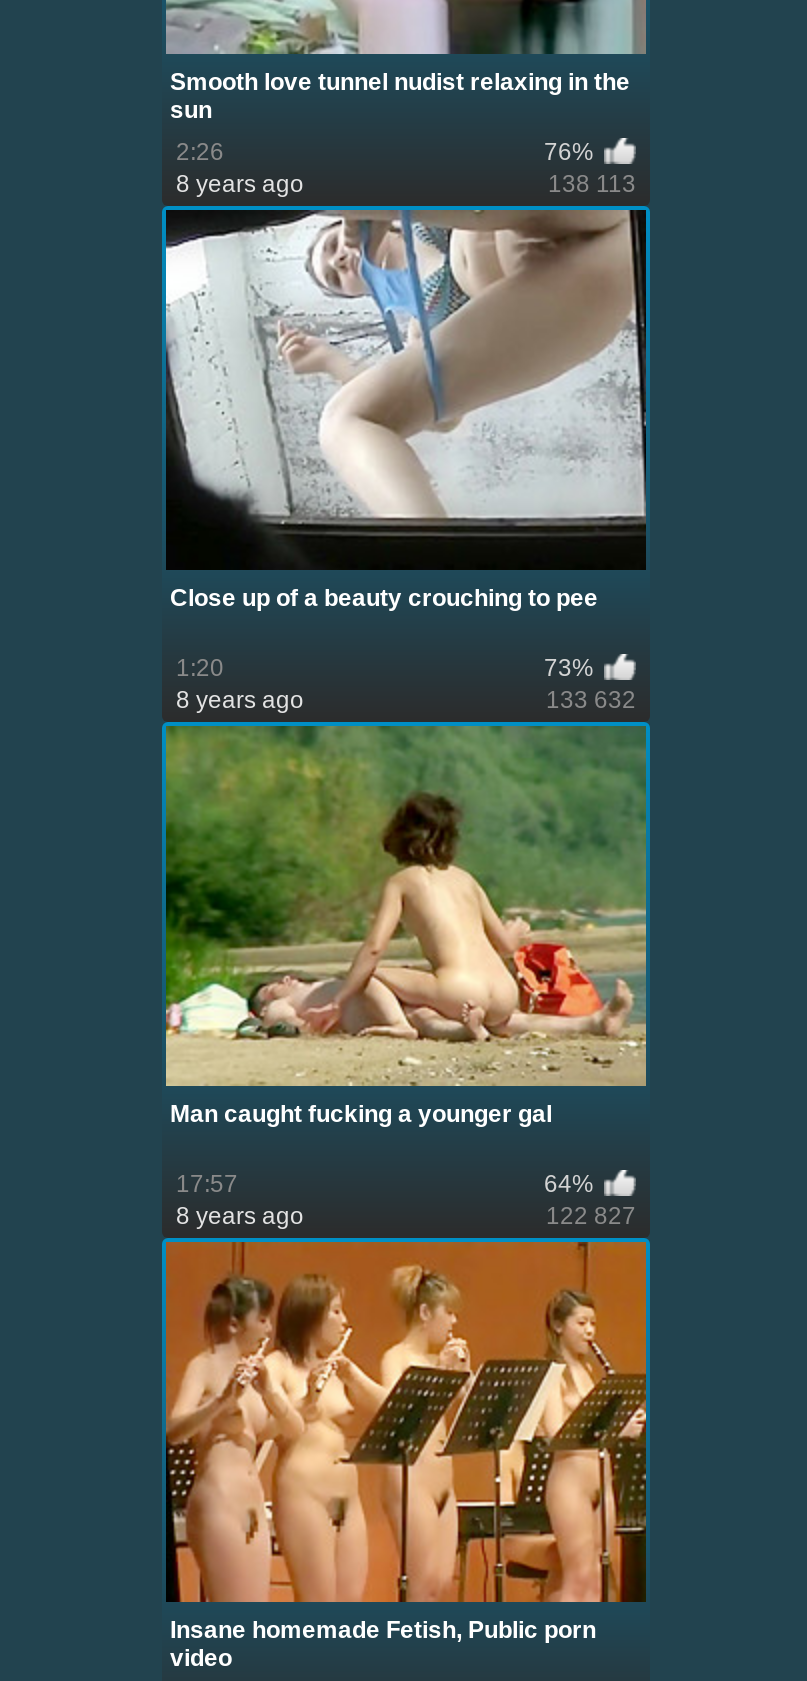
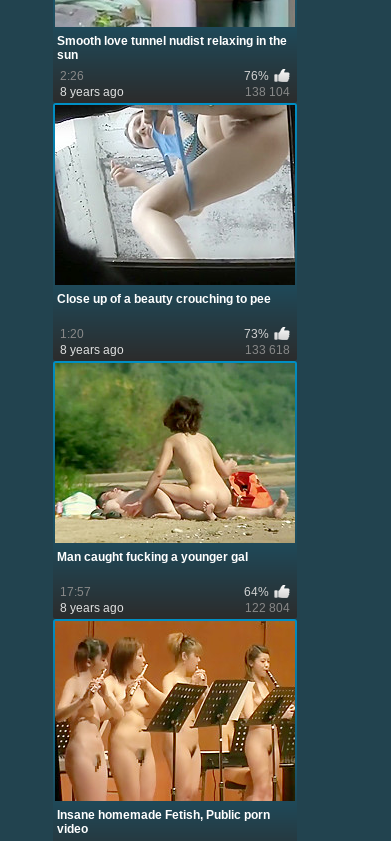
- 138 113
+ 138 104

- 133 632
+ 133 618

- 122 827
+ 122 804
